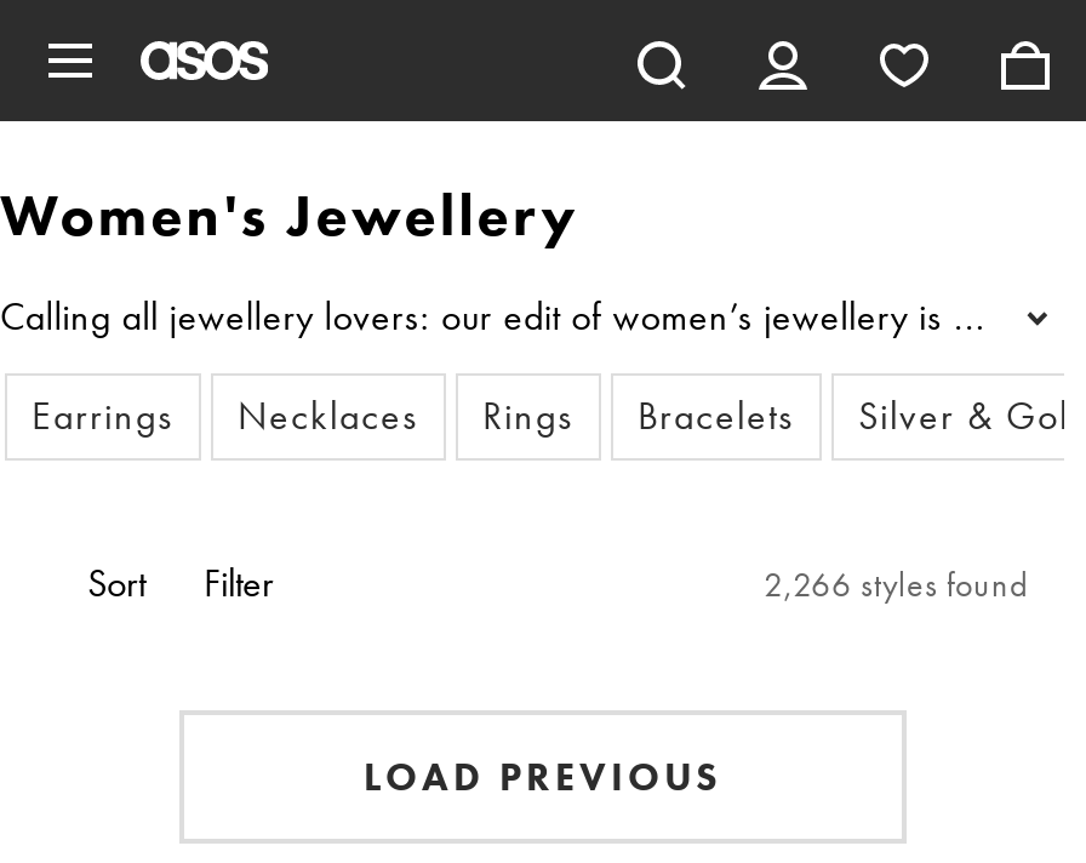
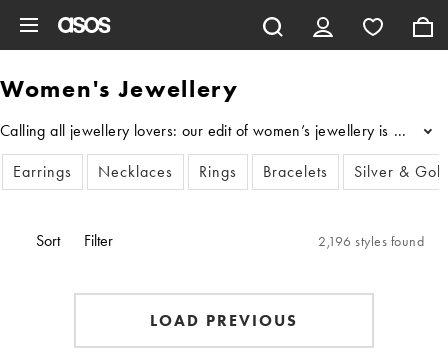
- 2,266 styles found
+ 2,196 styles found
